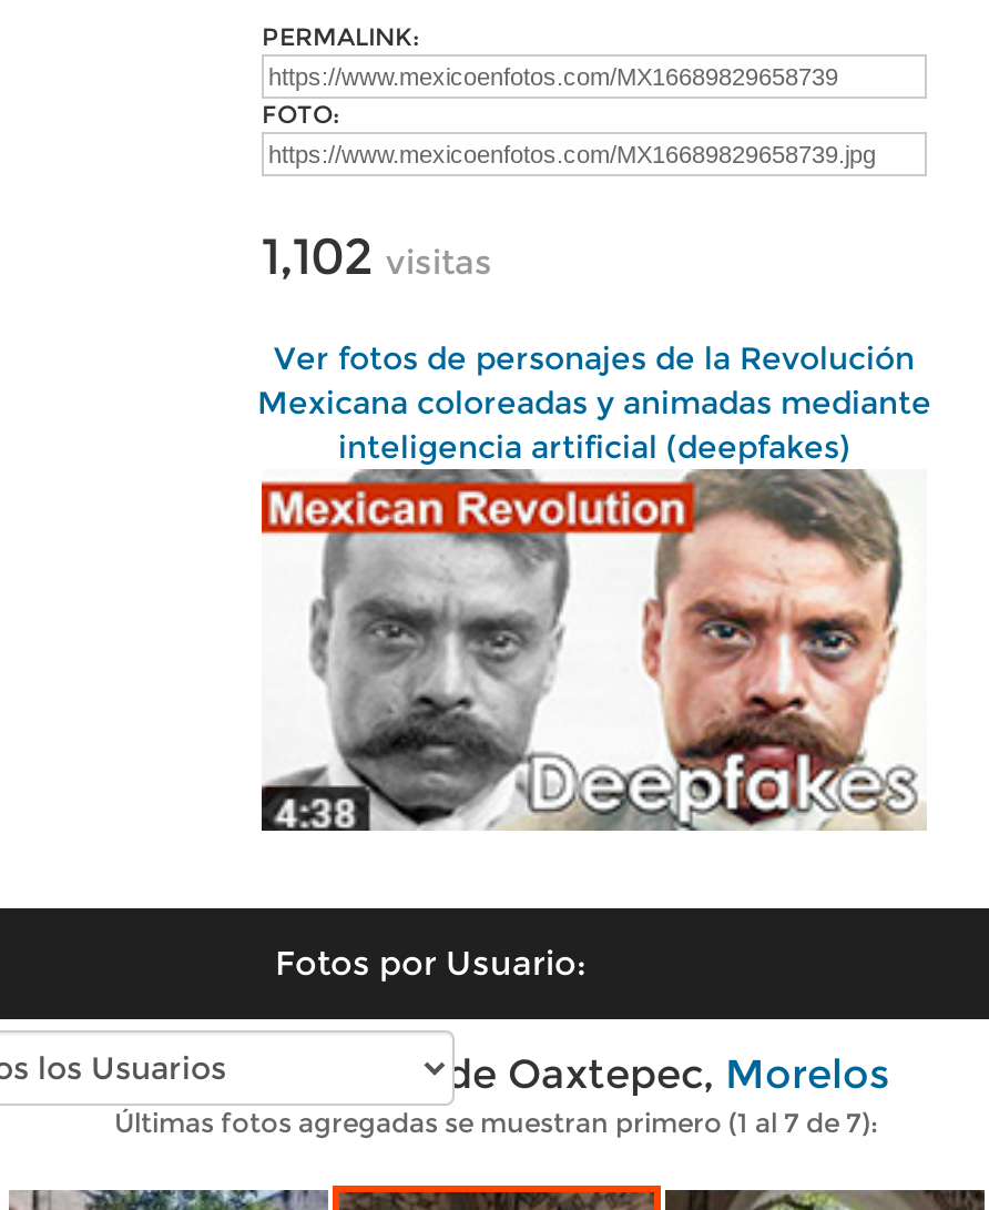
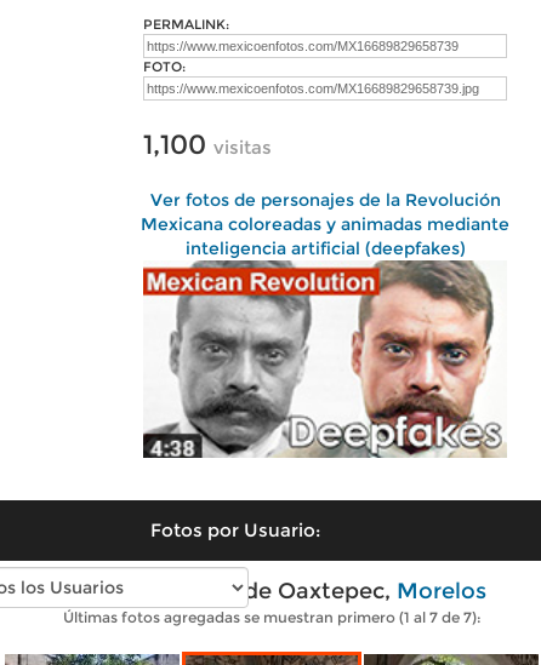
- 1,102 visitas
+ 1,100 visitas
